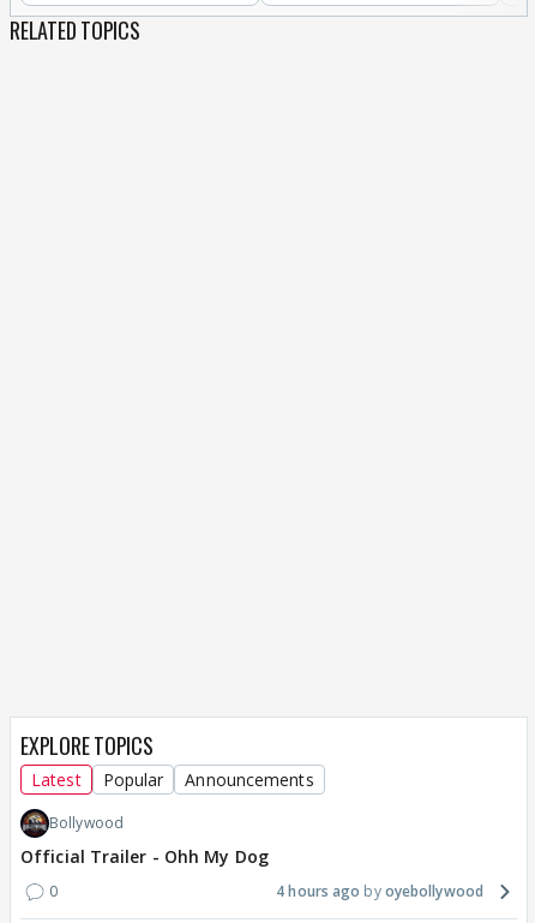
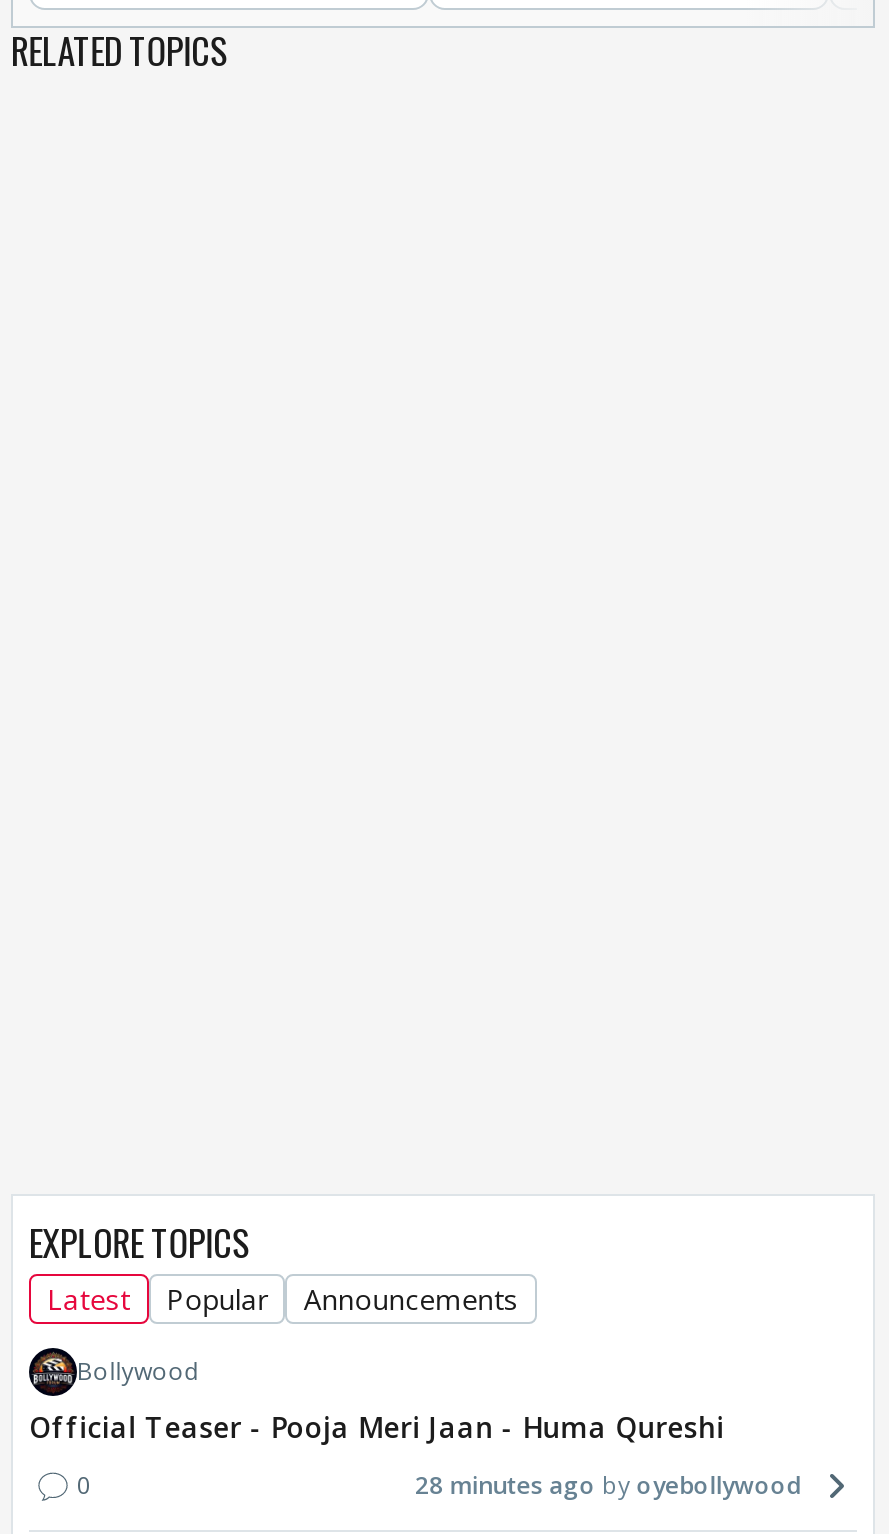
- Official Trailer - Ohh My Dog
+ Official Teaser - Pooja Meri Jaan - Huma Qureshi

- 4 hours ago oyebollywood
+ 28 minutes ago oyebollywood
